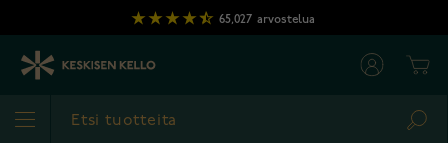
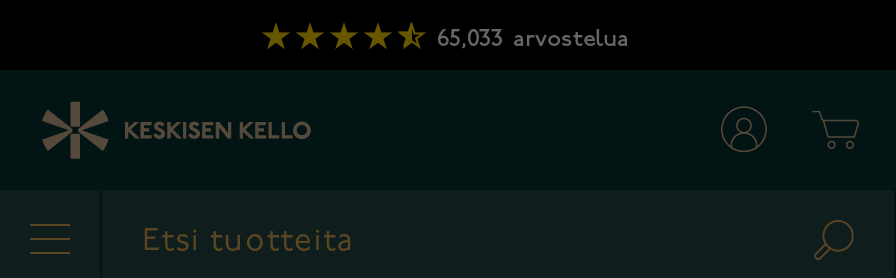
- 65,027 arvostelua
+ 65,033 arvostelua
